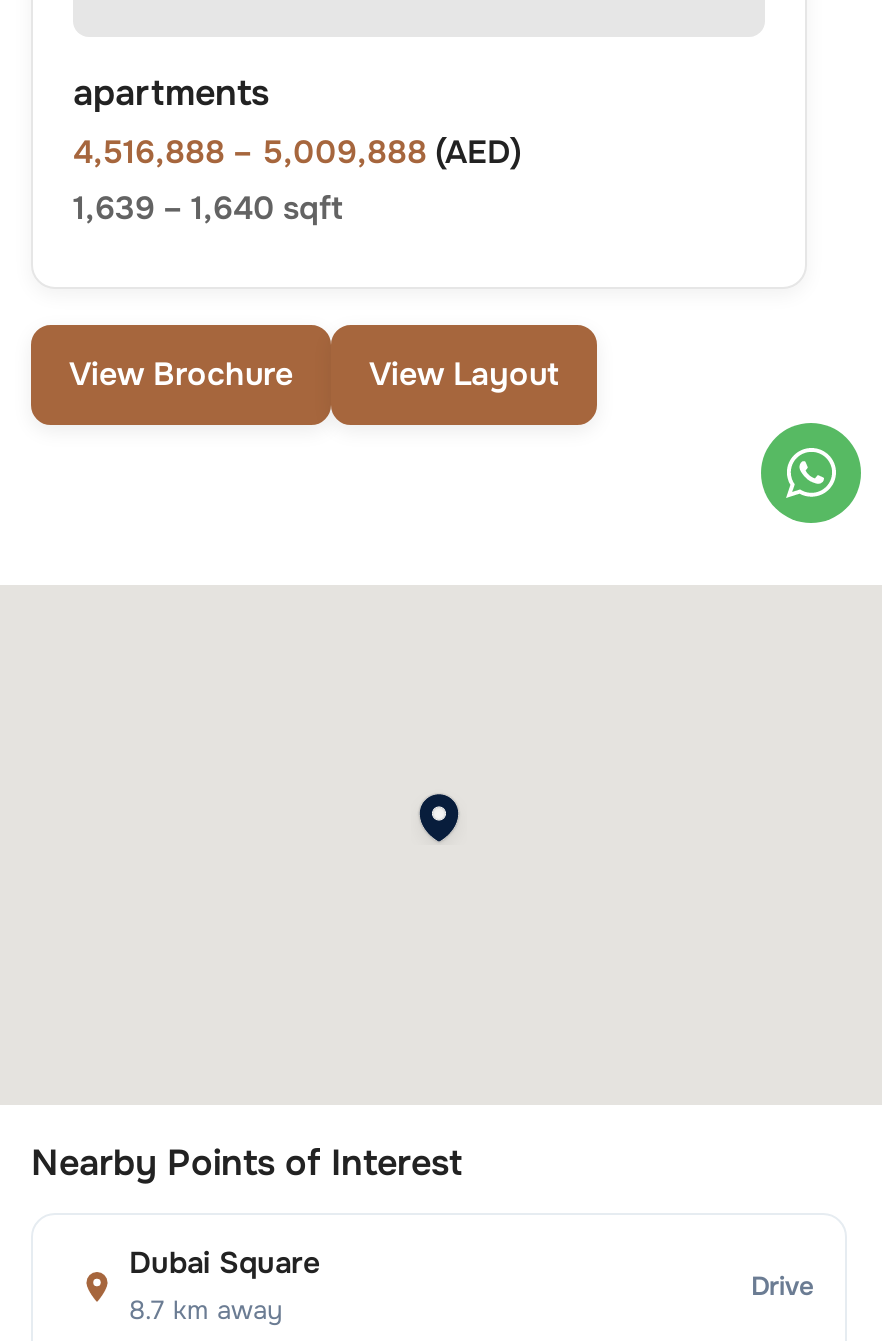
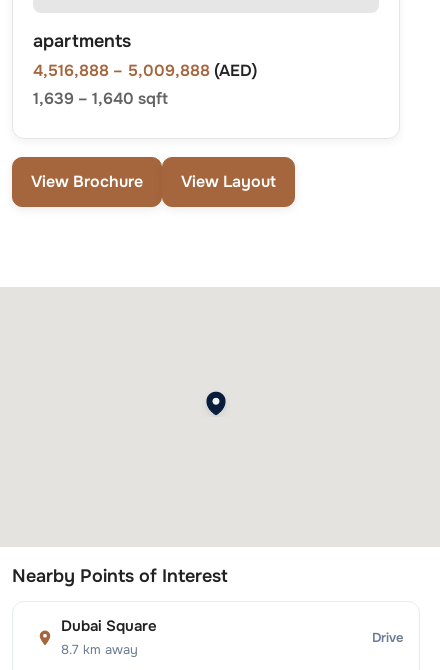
- [image]
